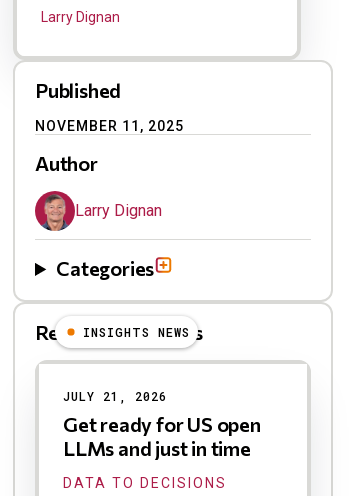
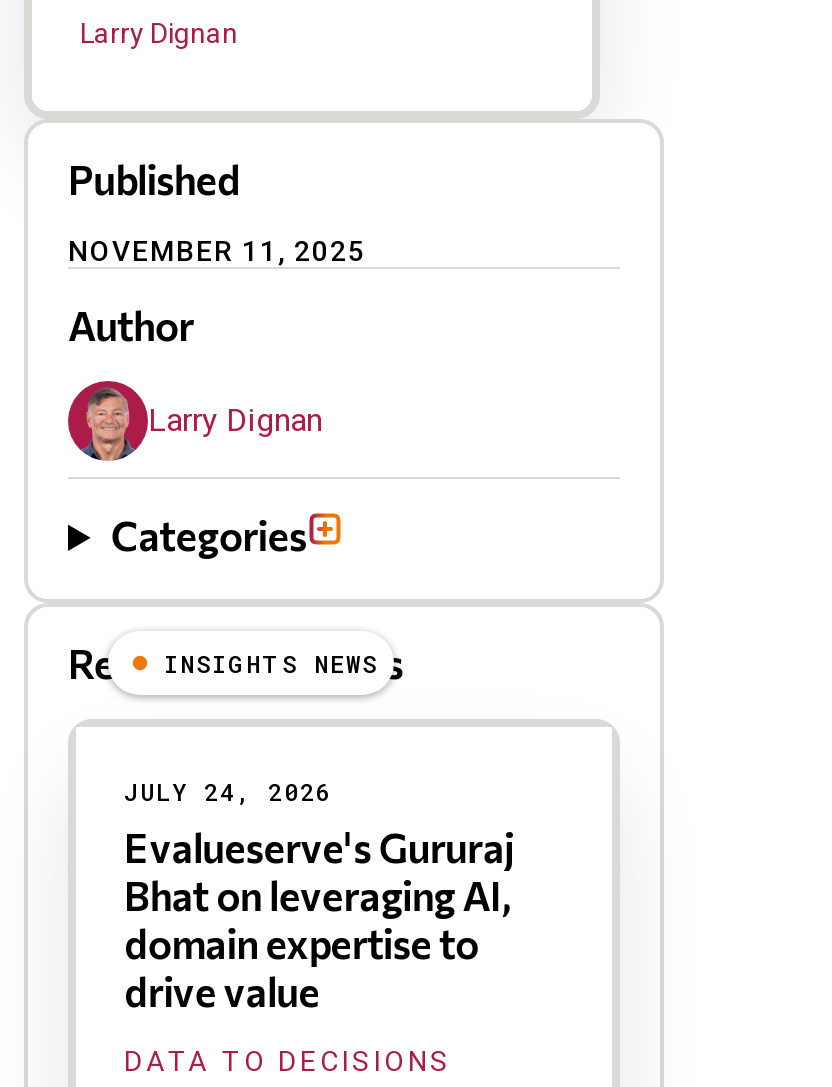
- JULY 21, 2026
- Get ready for US open
- LLMs and just in time
+ JULY 24, 2026
+ Evalueserve's Gururaj
+ Bhat on leveraging AI,
+ domain expertise to
+ drive value
